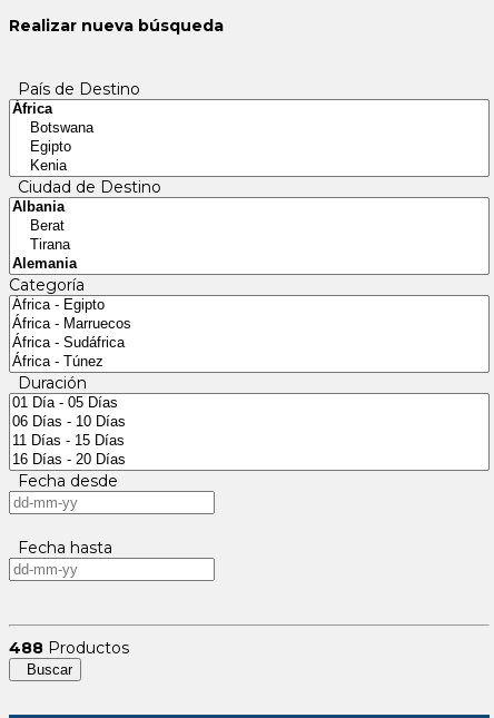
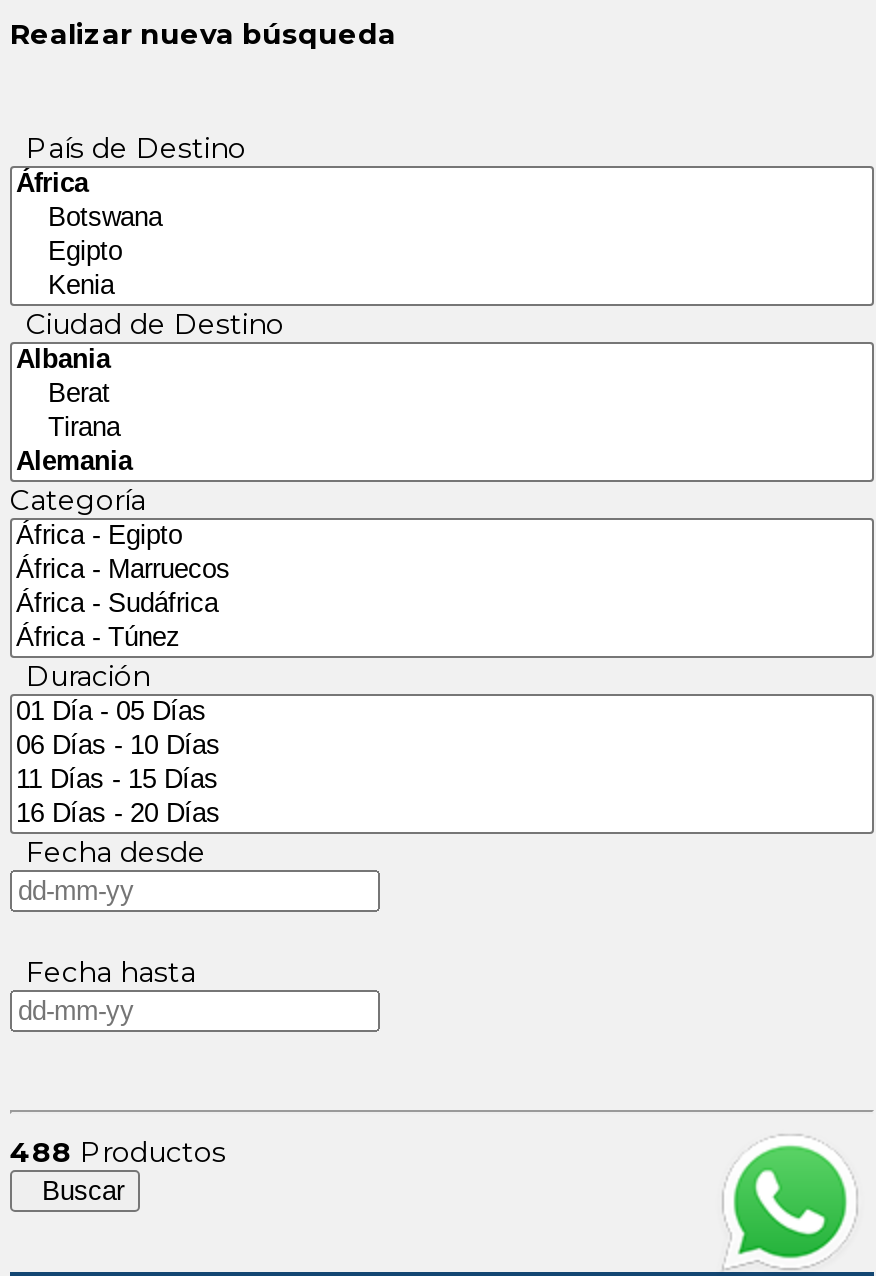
+ [image]
